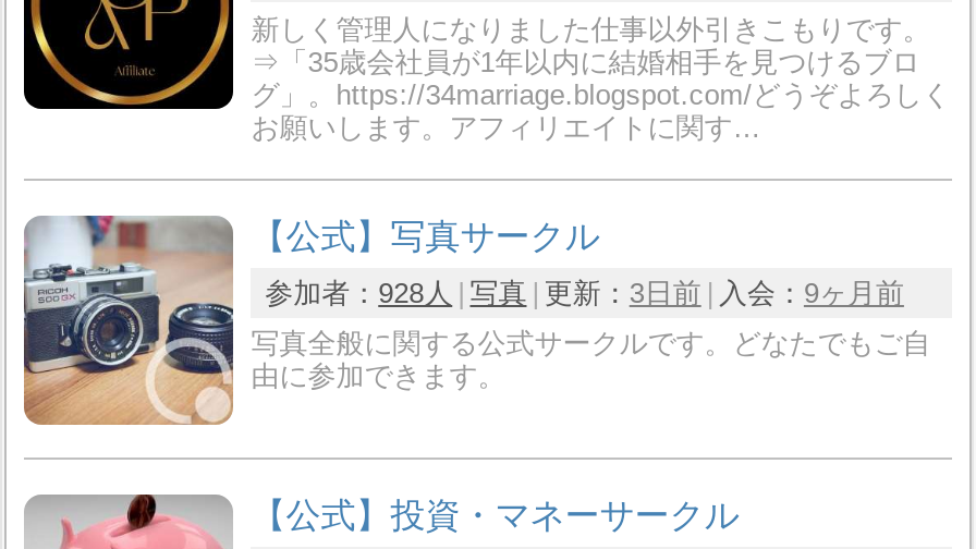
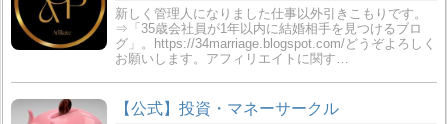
- [image]
- 【公式】写真サークル
- 参加者：928人 写真 更新：3日前 入会：9ヶ月前
- 写真全般に関する公式サークルです。どなたでもご自
- 由に参加できます。
